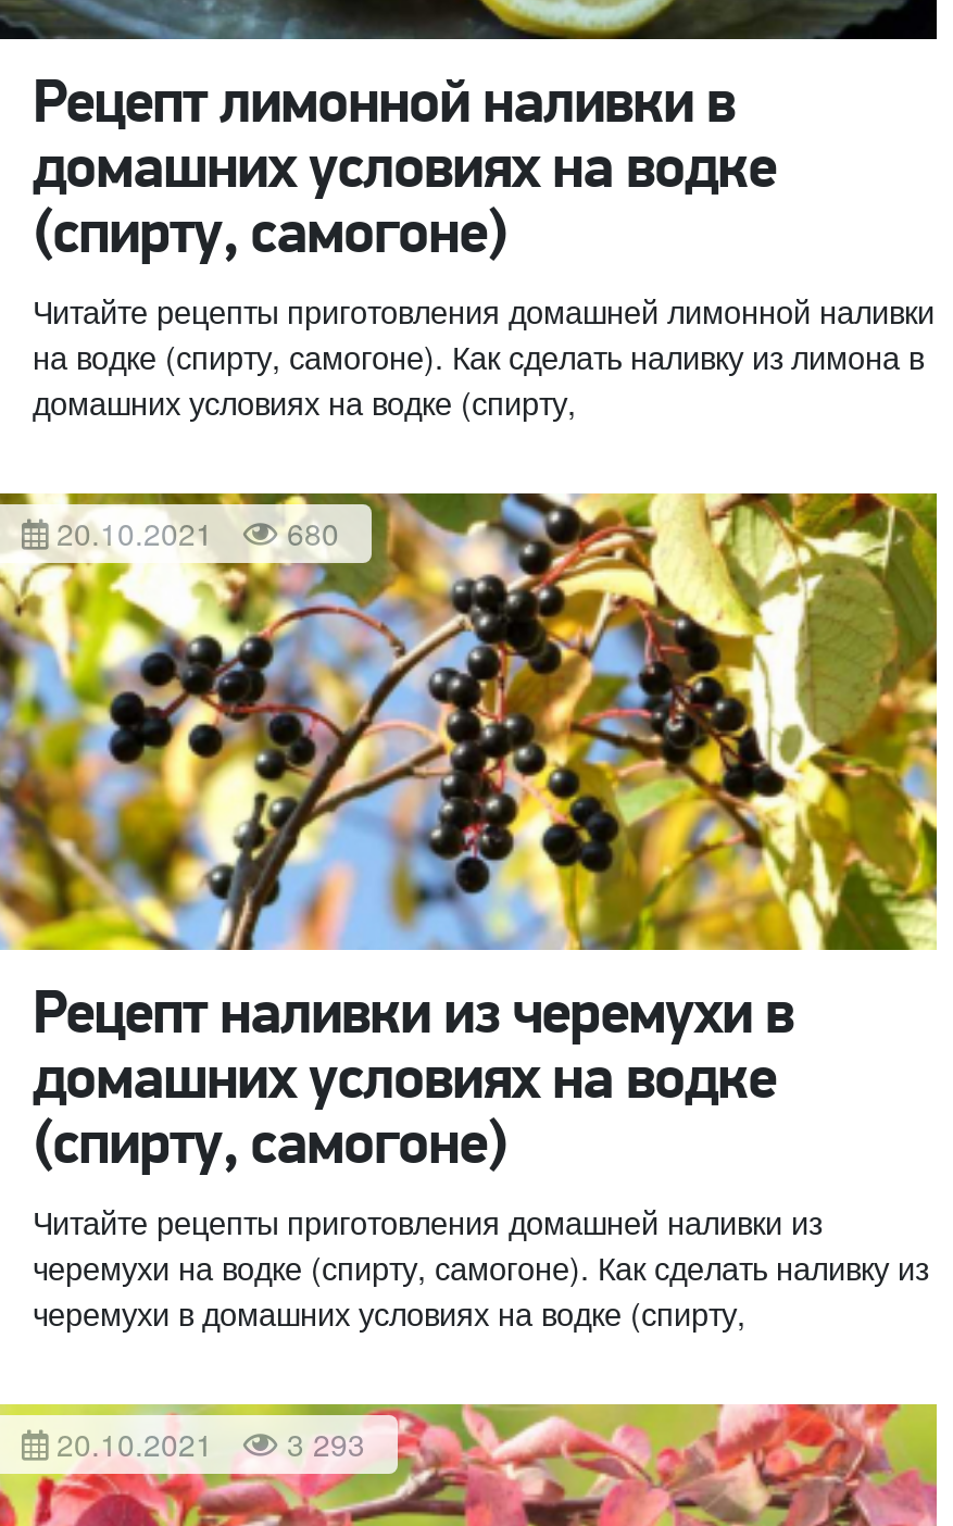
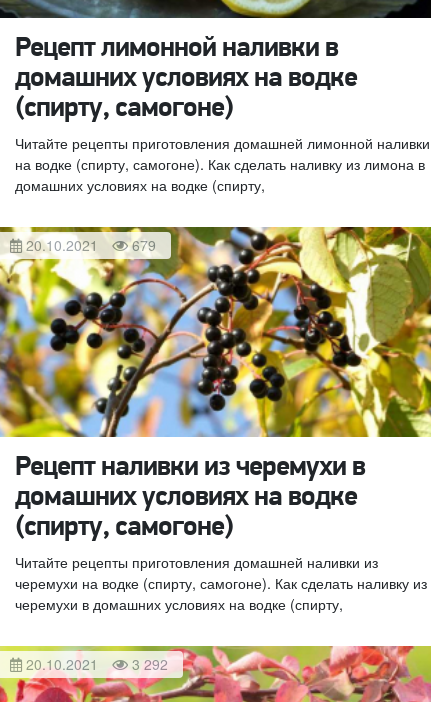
- 20.10.2021 680
+ 20.10.2021 679

- 20.10.2021 3 293
+ 20.10.2021 3 292
